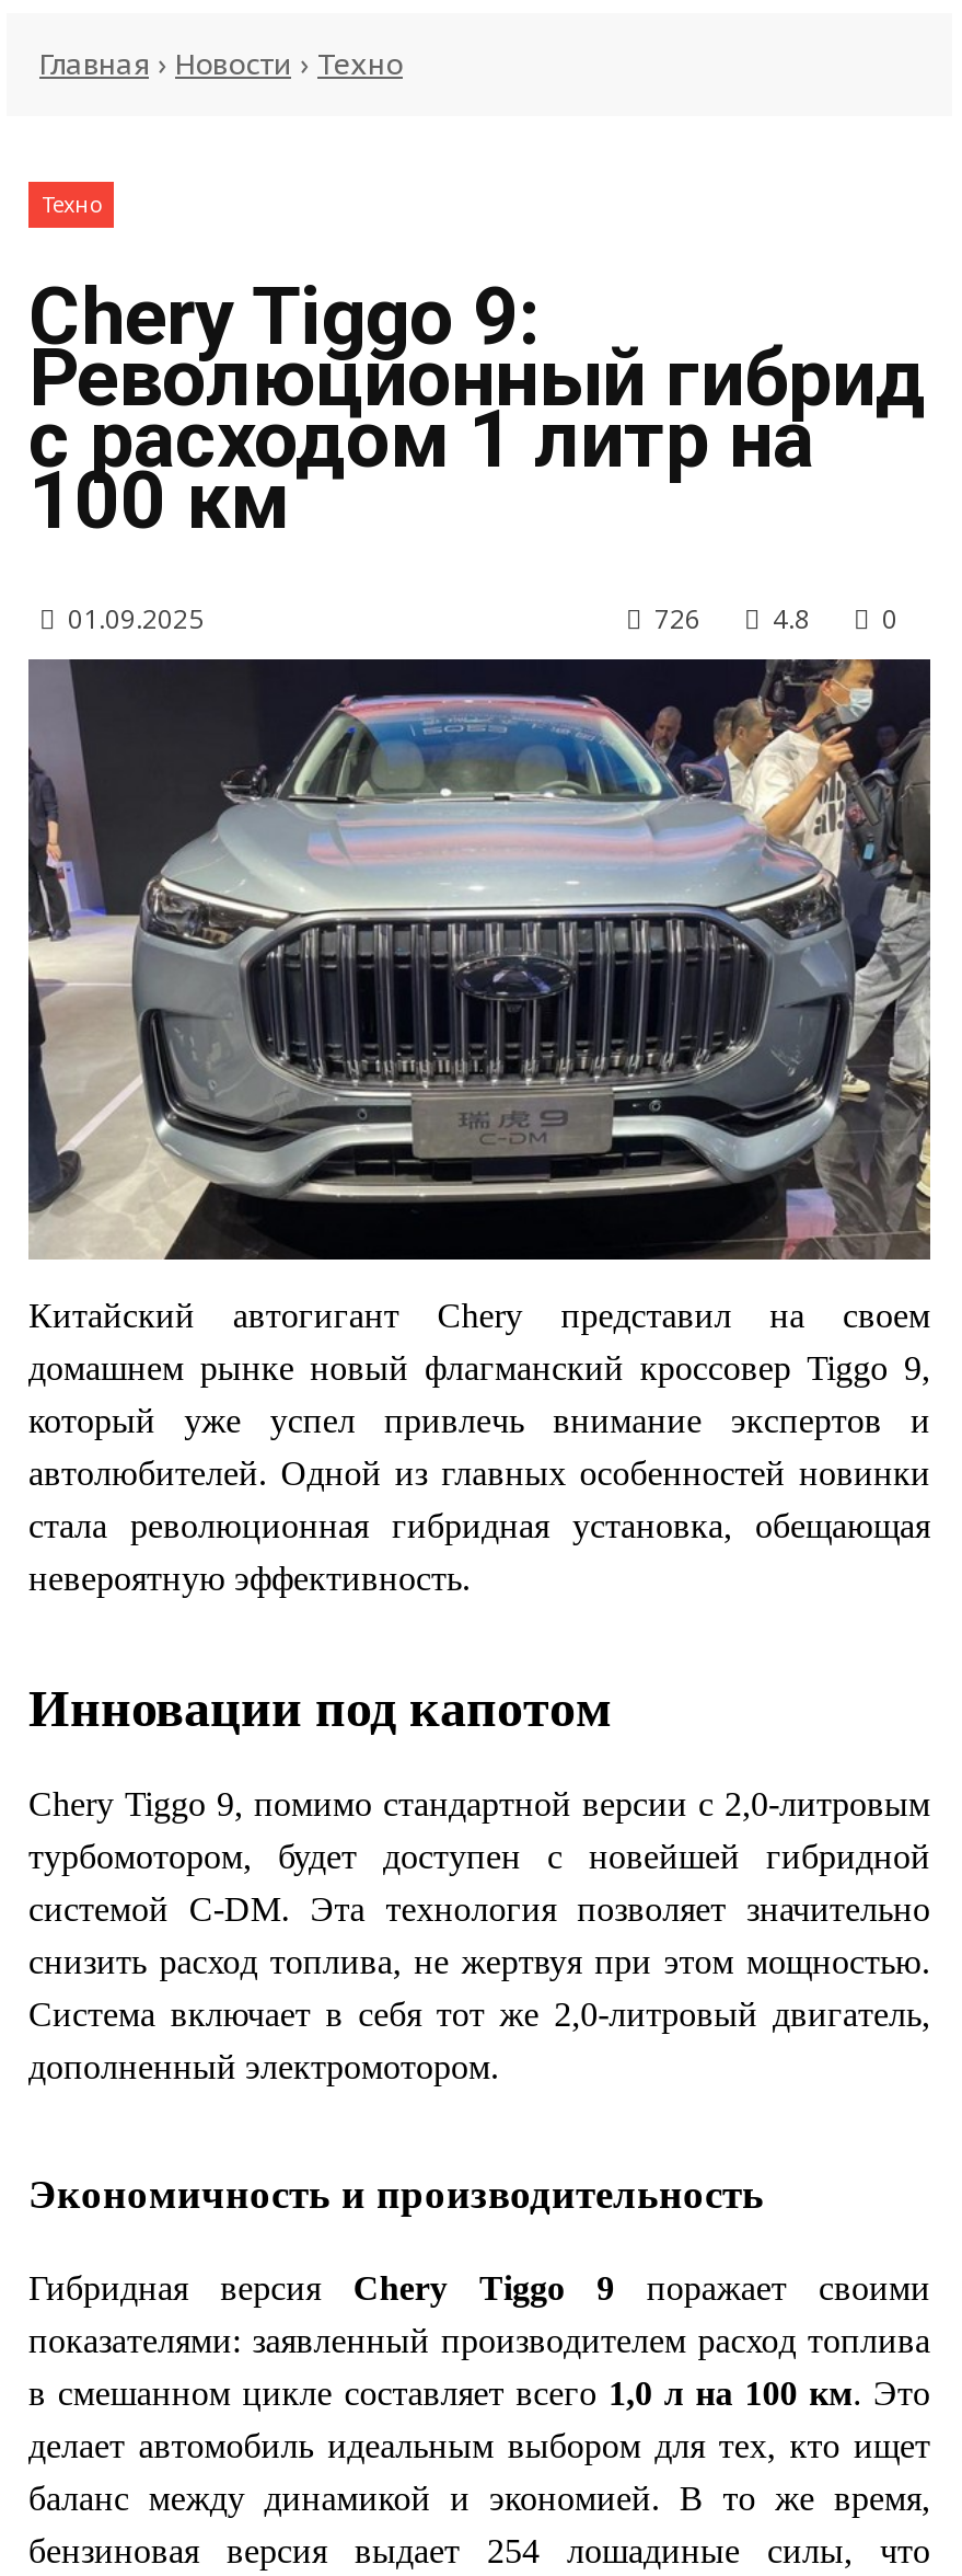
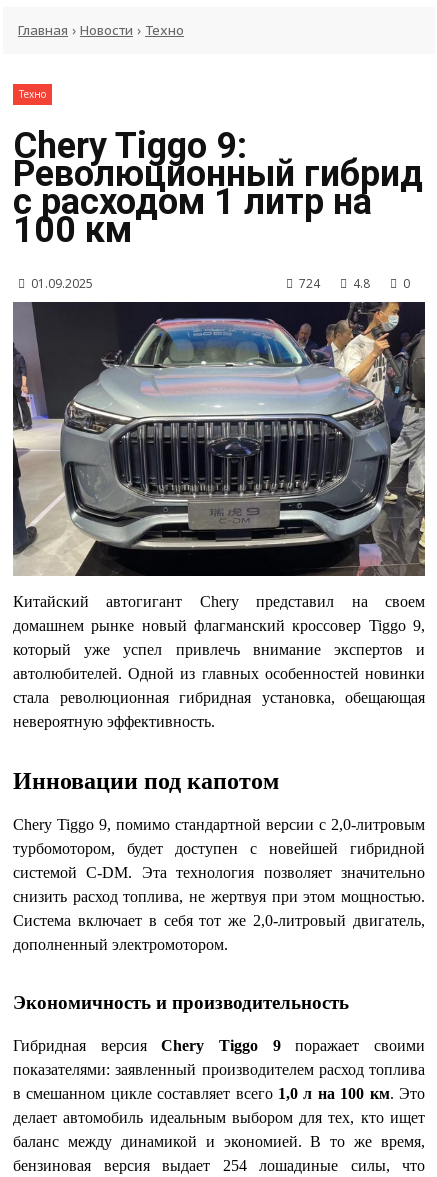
- 726 4.8 0
+ 724 4.8 0
